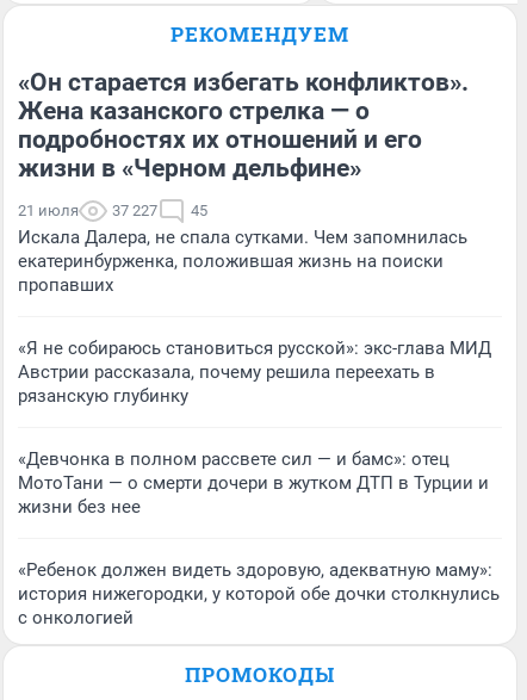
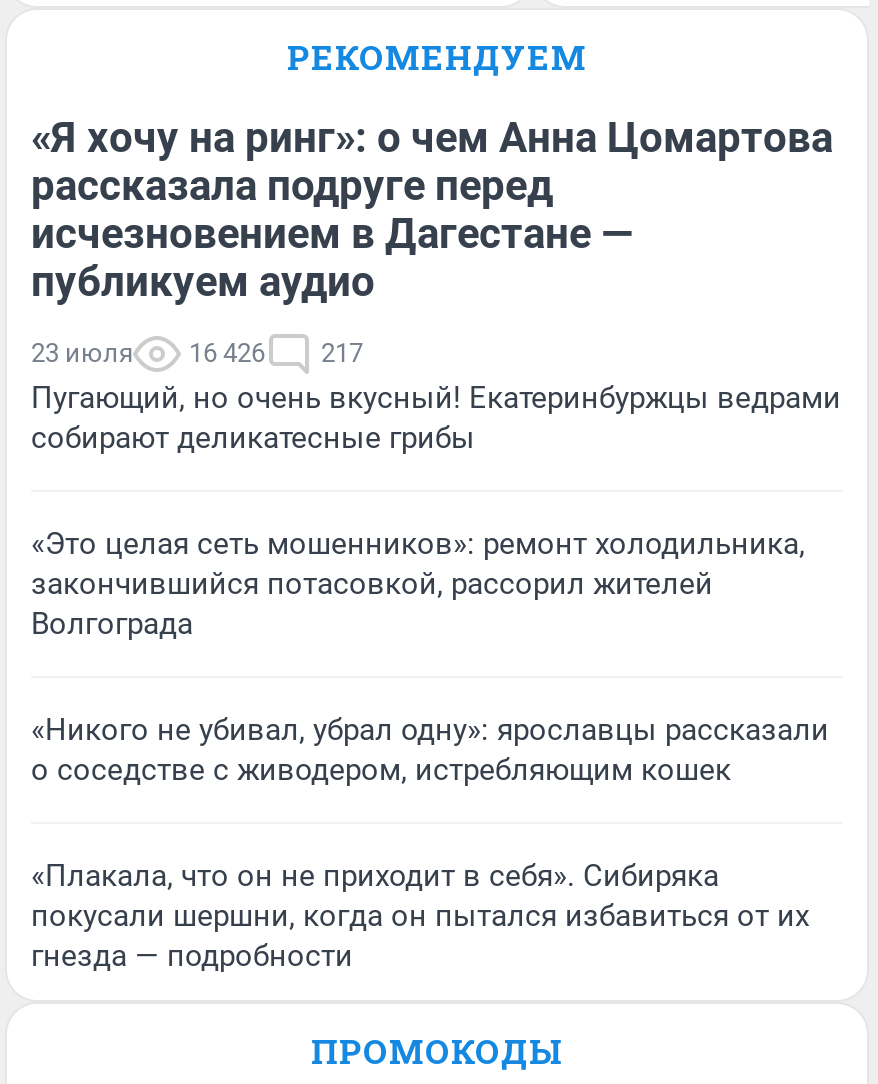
- «Он старается избегать конфликтов».
- Жена казанского стрелка — о
- подробностях их отношений и его
- жизни в «Черном дельфине»
+ «Я хочу на ринг»: о чем Анна Цомартова
+ рассказала подруге перед
+ исчезновением в Дагестане —
+ публикуем аудио

- 21 июля
- 37 227
- 45
- Искала Далера, не спала сутками. Чем запомнилась
- екатеринбурженка, положившая жизнь на поиски
- пропавших
+ 23 июля
+ 16 426
+ 217
+ Пугающий, но очень вкусный! Екатеринбуржцы ведрами
+ собирают деликатесные грибы

- «Я не собираюсь становиться русской»: экс-глава МИД
- Австрии рассказала, почему решила переехать в
- рязанскую глубинку
+ «Это целая сеть мошенников»: ремонт холодильника,
+ закончившийся потасовкой, рассорил жителей
+ Волгограда

- «Девчонка в полном рассвете сил — и бамс»: отец
- МотоТани — о смерти дочери в жутком ДТП в Турции и
- жизни без нее
+ «Никого не убивал, убрал одну»: ярославцы рассказали
+ о соседстве с живодером, истребляющим кошек

- «Ребенок должен видеть здоровую, адекватную маму»:
- история нижегородки, у которой обе дочки столкнулись
- с онкологией
+ «Плакала, что он не приходит в себя». Сибиряка
+ покусали шершни, когда он пытался избавиться от их
+ гнезда — подробности
